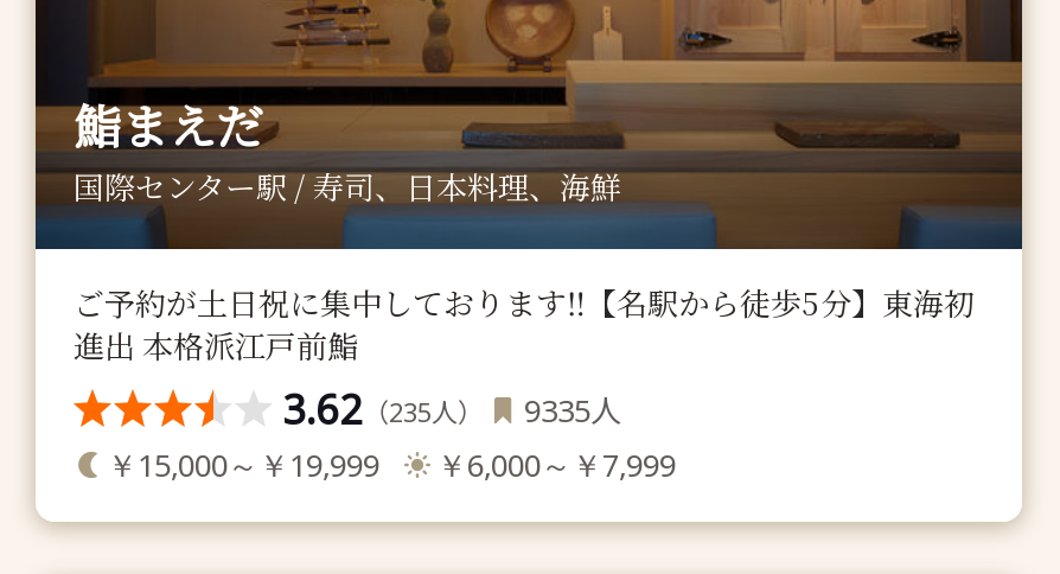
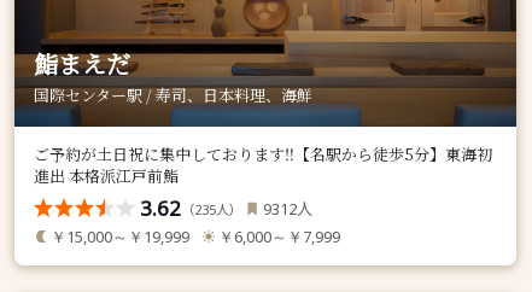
- 3.62（235人） 9335人
+ 3.62（235人） 9312人
